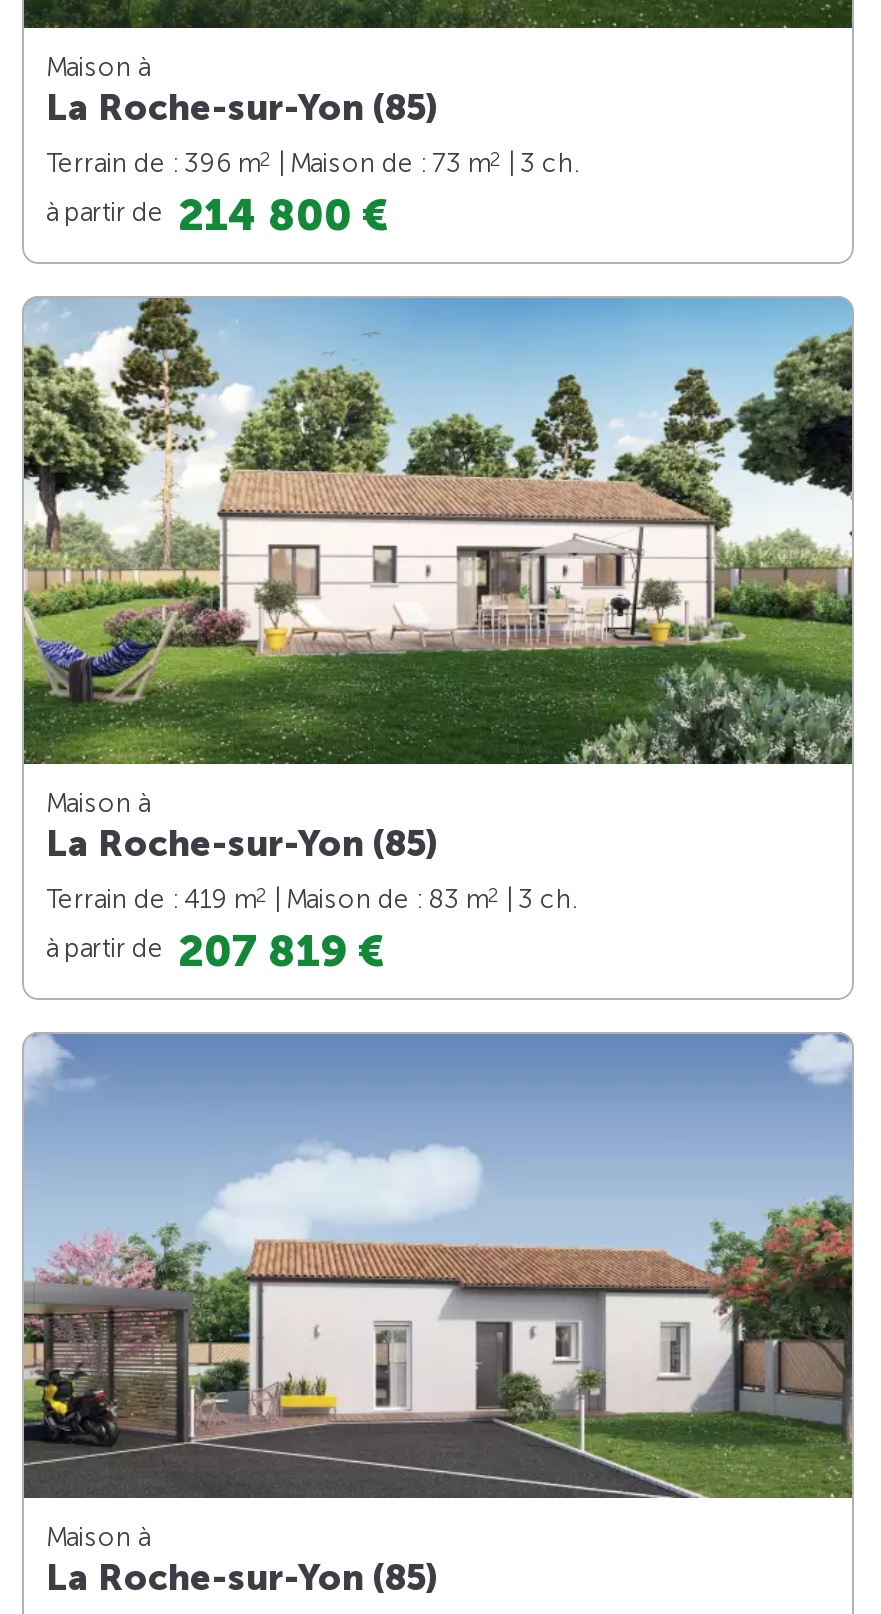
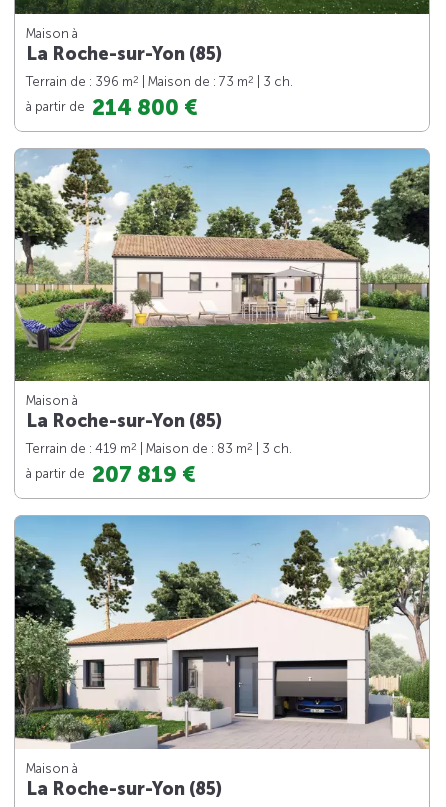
- [image]
+ [image]
